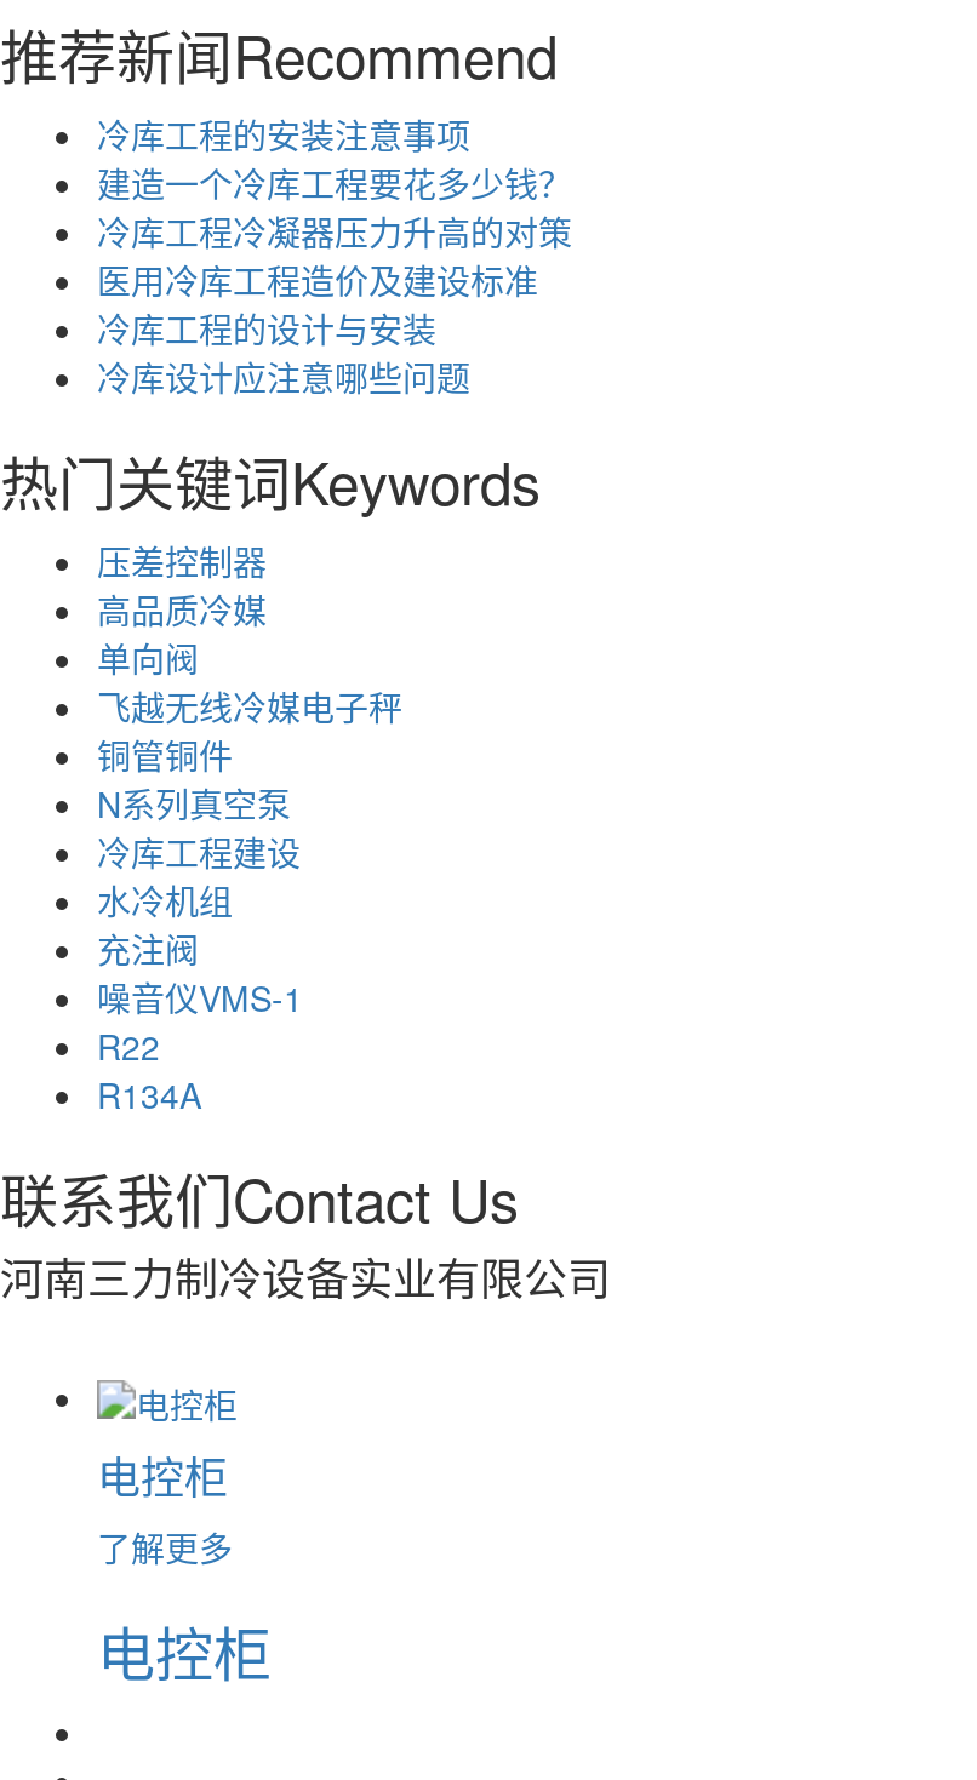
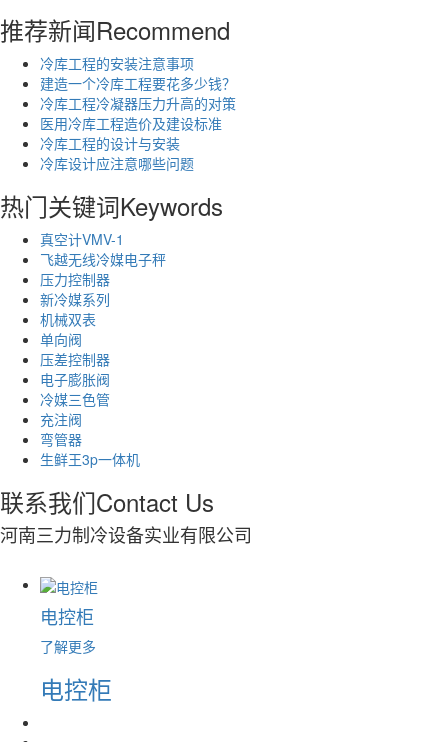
moved down: 单向阀 | 压差控制器

- 高品质冷媒
+ 真空计VMV-1

moved up: 飞越无线冷媒电子秤

- 铜管铜件
- N系列真空泵
- 冷库工程建设
- 水冷机组
+ 压力控制器
+ 新冷媒系列
+ 机械双表
+ 电子膨胀阀
+ 冷媒三色管

moved down: 充注阀

- 噪音仪VMS-1
- R22
- R134A
+ 弯管器
+ 生鲜王3p一体机
